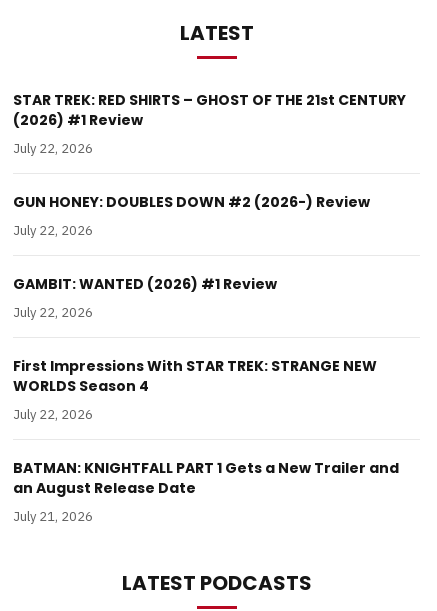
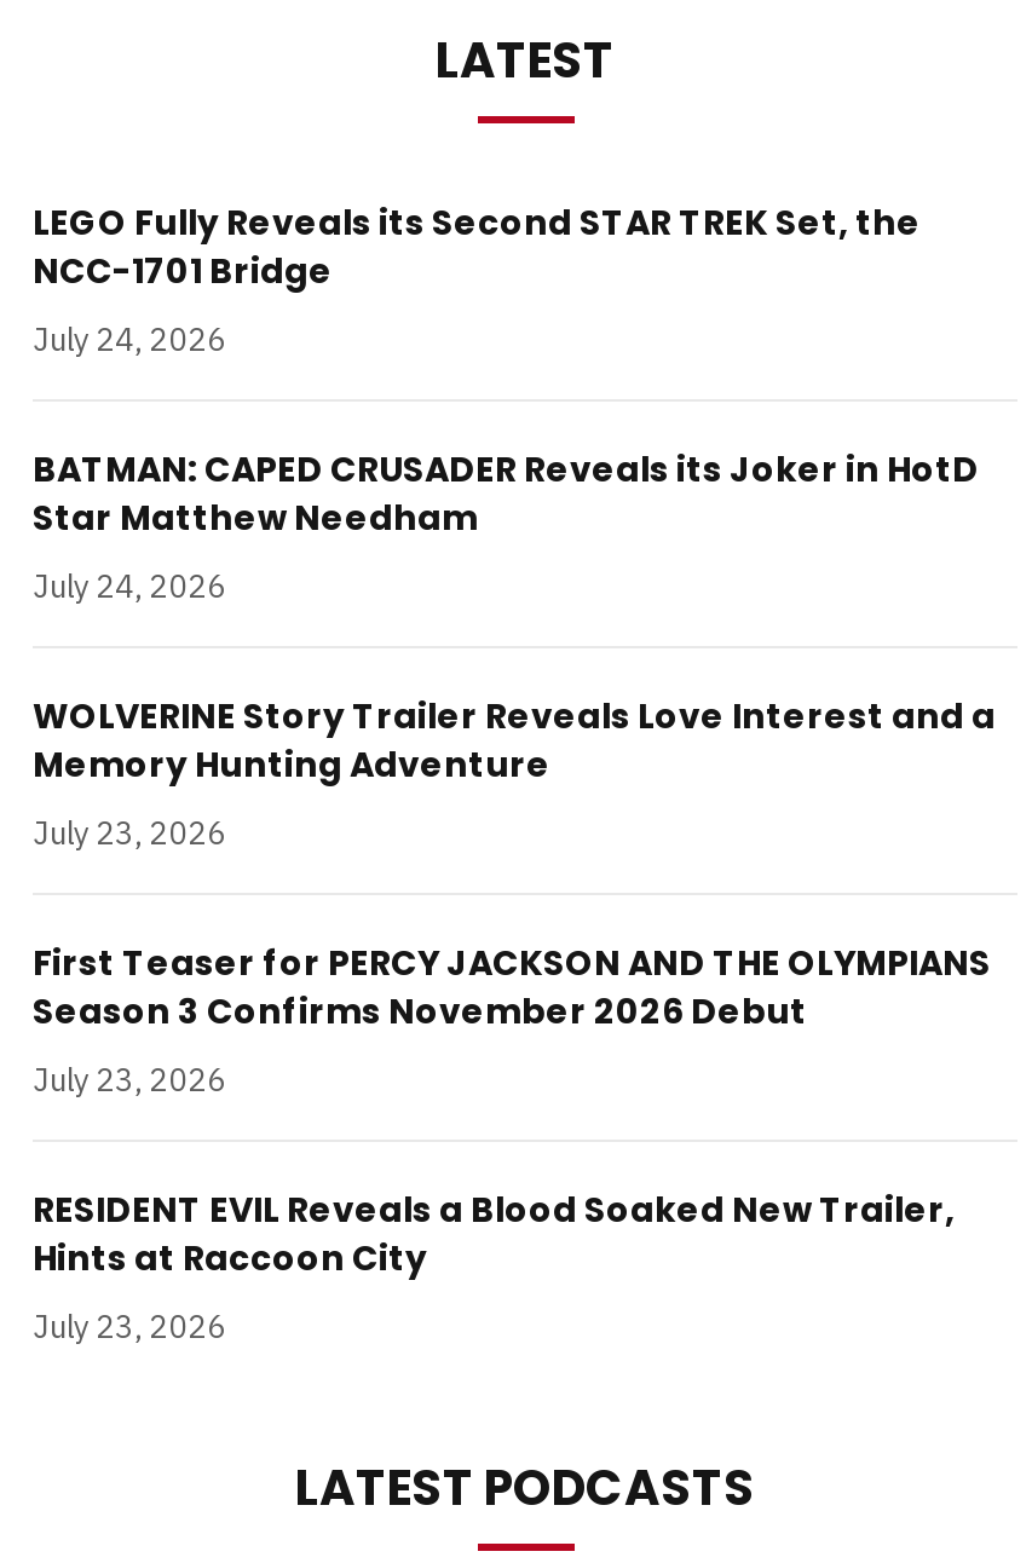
- STAR TREK: RED SHIRTS – GHOST OF THE 21st CENTURY
- (2026) #1 Review
+ LEGO Fully Reveals its Second STAR TREK Set, the
+ NCC-1701 Bridge

- July 22, 2026
+ July 24, 2026

- GUN HONEY: DOUBLES DOWN #2 (2026-) Review
+ BATMAN: CAPED CRUSADER Reveals its Joker in HotD
+ Star Matthew Needham

- July 22, 2026
+ July 24, 2026

- GAMBIT: WANTED (2026) #1 Review
+ WOLVERINE Story Trailer Reveals Love Interest and a
+ Memory Hunting Adventure

- July 22, 2026
+ July 23, 2026

- First Impressions With STAR TREK: STRANGE NEW
- WORLDS Season 4
+ First Teaser for PERCY JACKSON AND THE OLYMPIANS
+ Season 3 Confirms November 2026 Debut

- July 22, 2026
+ July 23, 2026

- BATMAN: KNIGHTFALL PART 1 Gets a New Trailer and
- an August Release Date
+ RESIDENT EVIL Reveals a Blood Soaked New Trailer,
+ Hints at Raccoon City

- July 21, 2026
+ July 23, 2026
